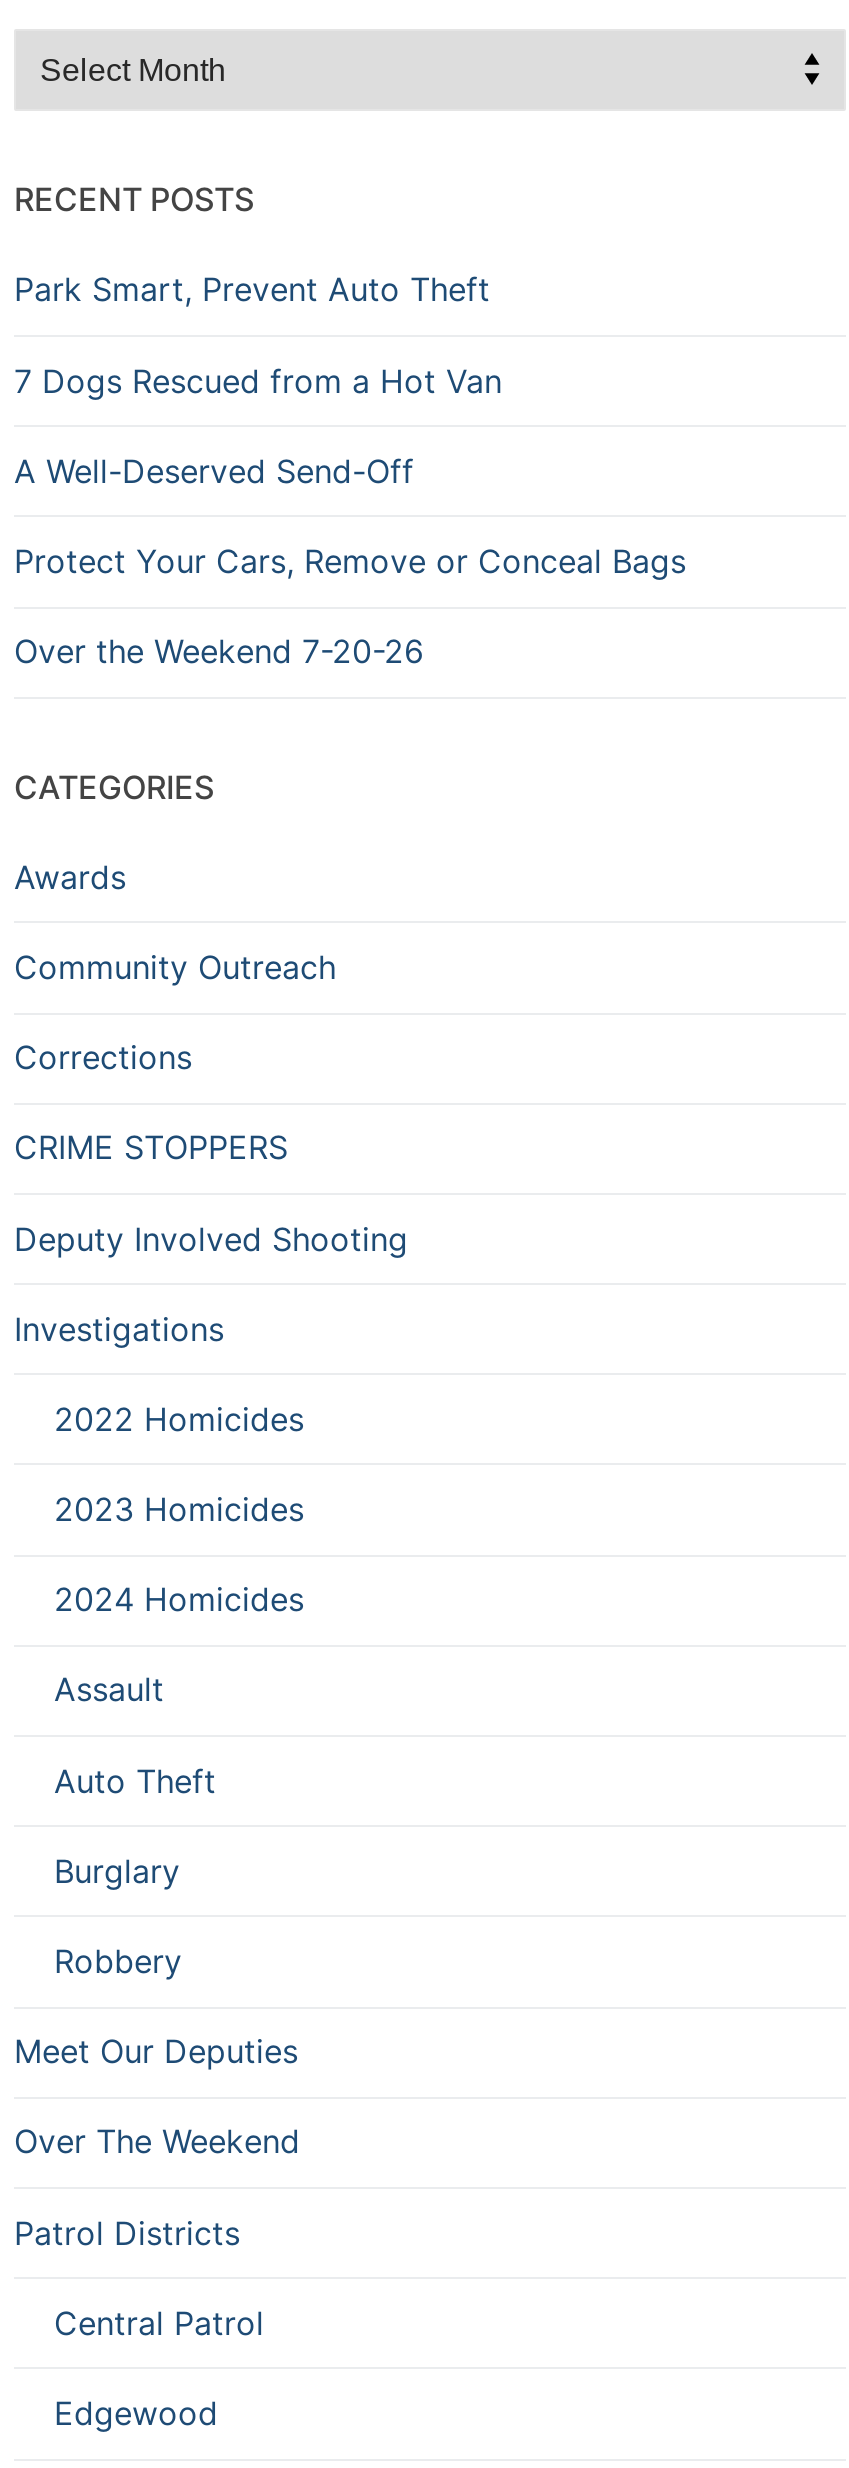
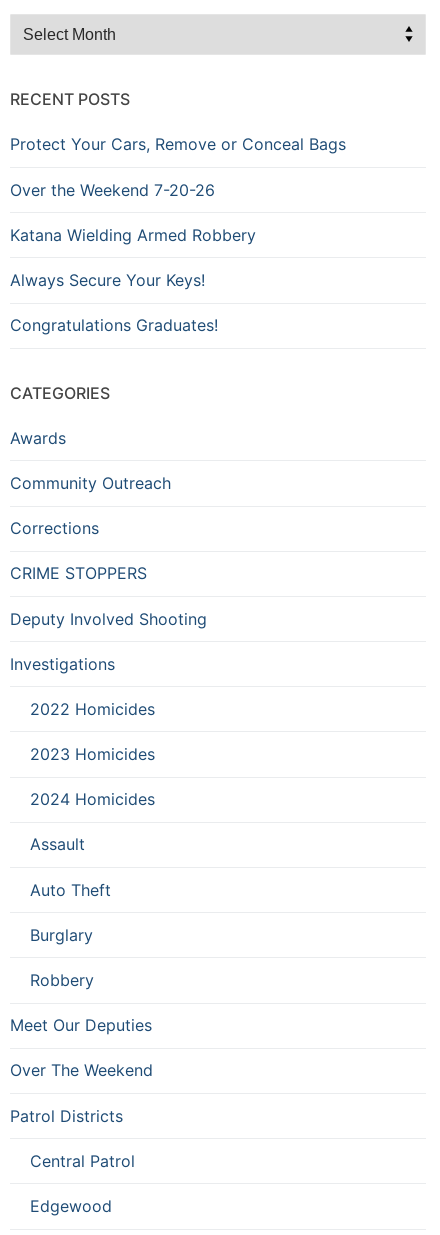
- Park Smart, Prevent Auto Theft
- 7 Dogs Rescued from a Hot Van
- A Well-Deserved Send-Off

moved up: Protect Your Cars, Remove or Conceal Bags | Over the Weekend 7-20-26

+ Katana Wielding Armed Robbery
+ Always Secure Your Keys!
+ Congratulations Graduates!
